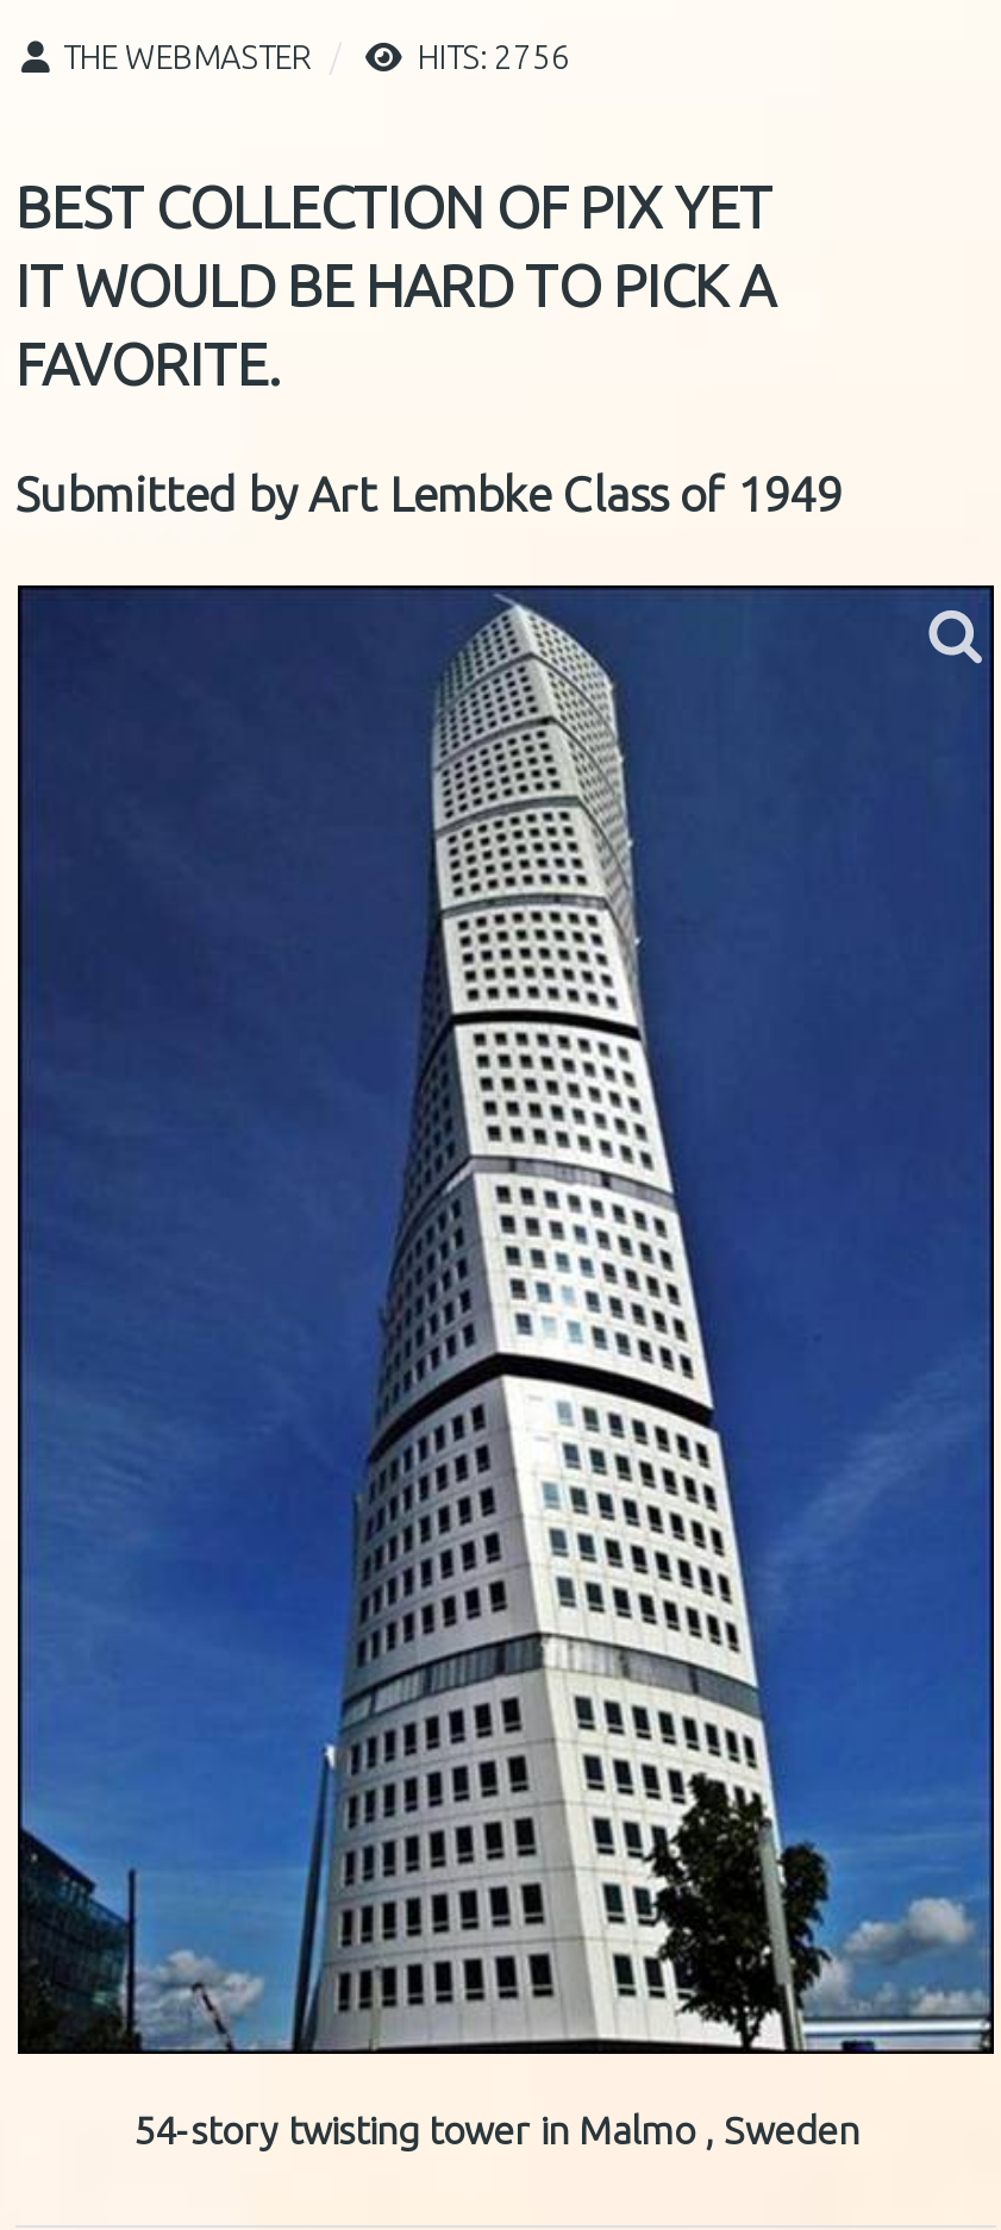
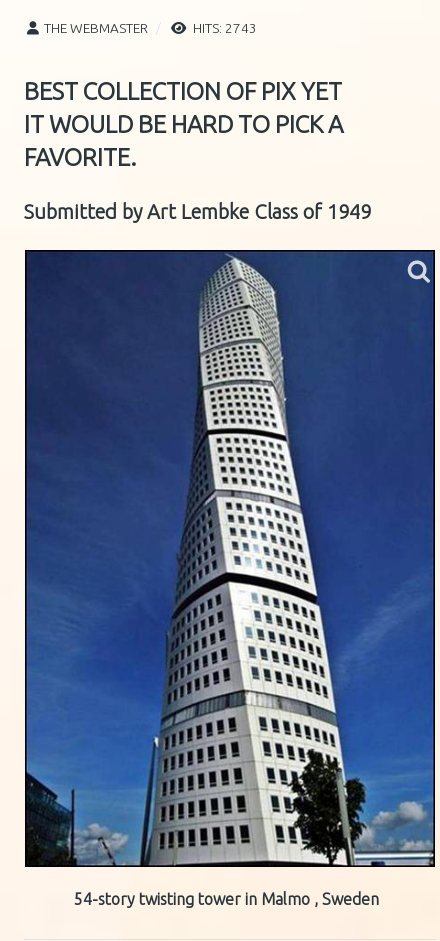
- HITS: 2756
+ HITS: 2743
